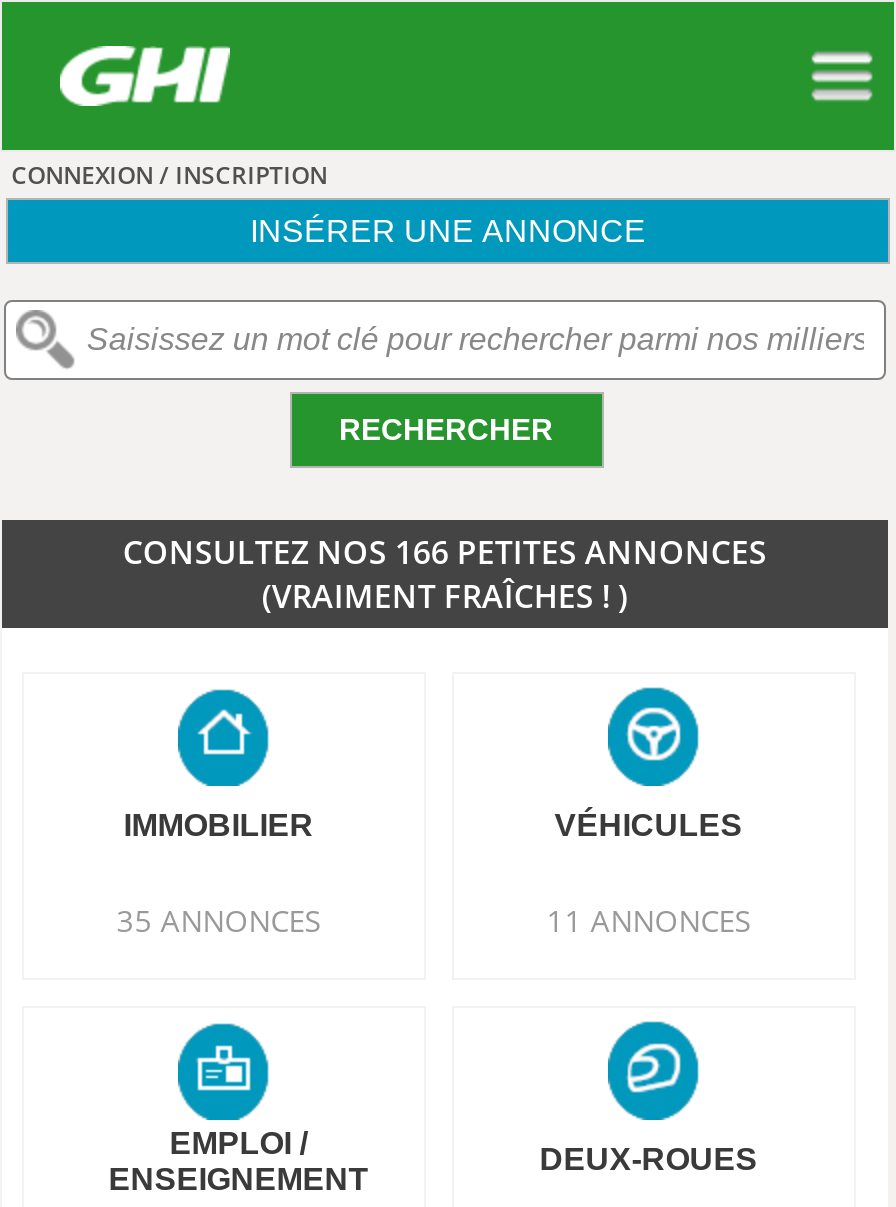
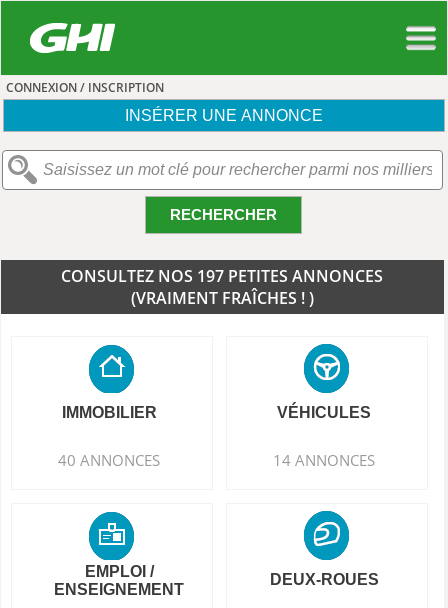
- CONSULTEZ NOS 166 PETITES ANNONCES
+ CONSULTEZ NOS 197 PETITES ANNONCES

- 35 ANNONCES
+ 40 ANNONCES

- 11 ANNONCES
+ 14 ANNONCES
